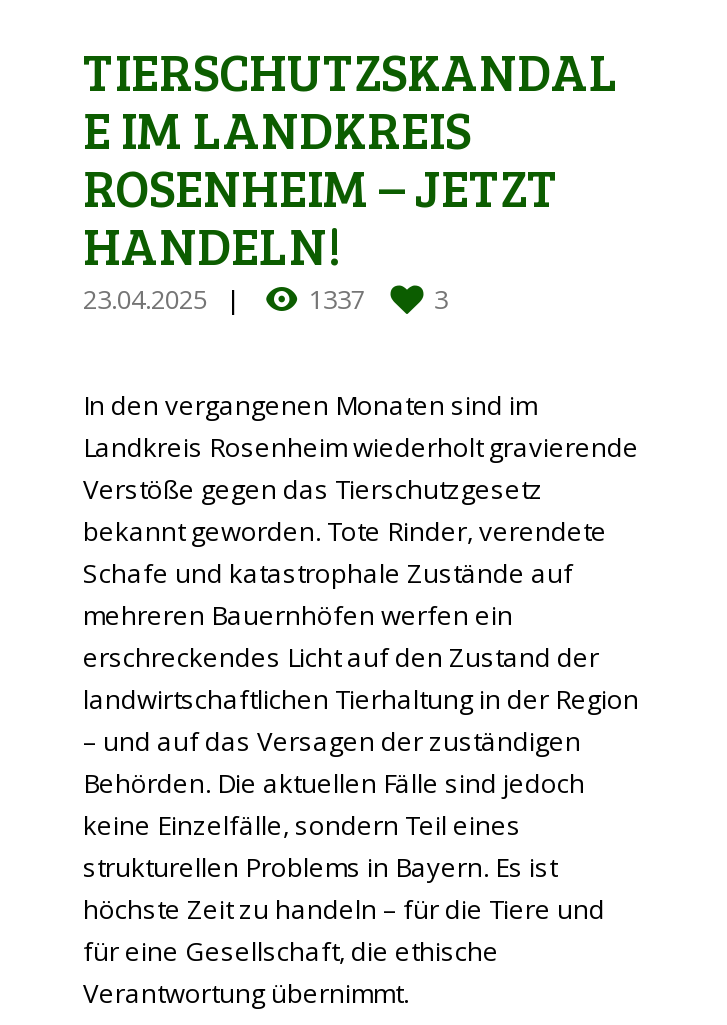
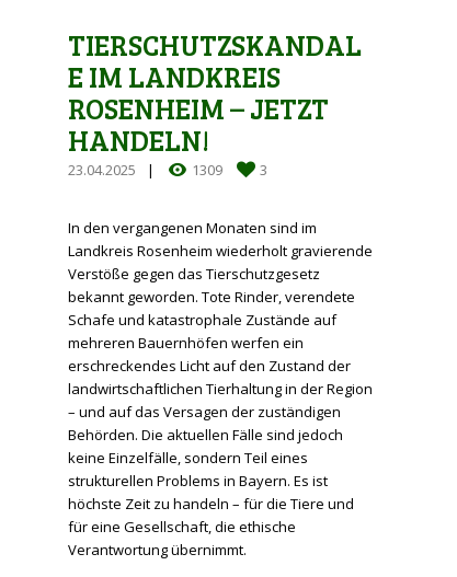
- 1337 3
+ 1309 3
